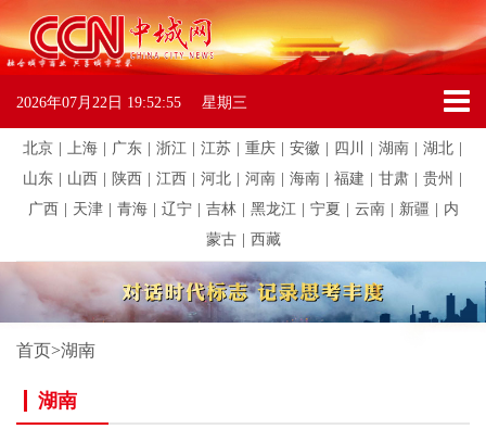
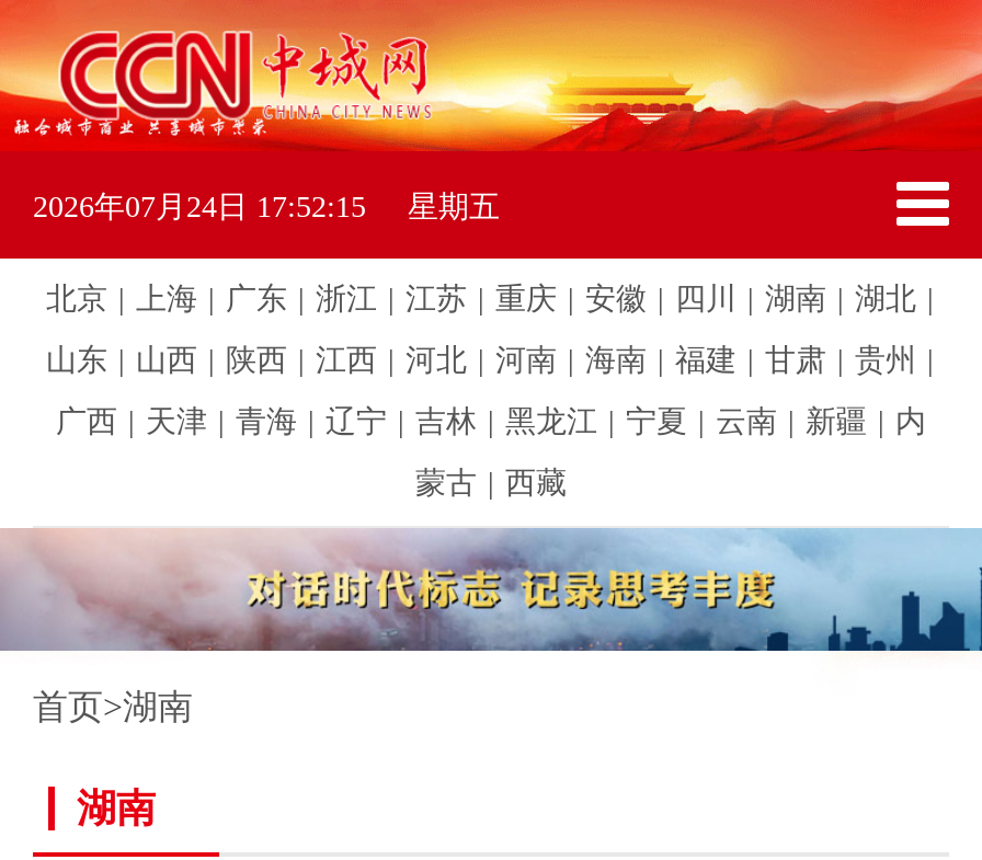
- 2026年07月22日 19:52:55
+ 2026年07月24日 17:52:15

- 星期三
+ 星期五
